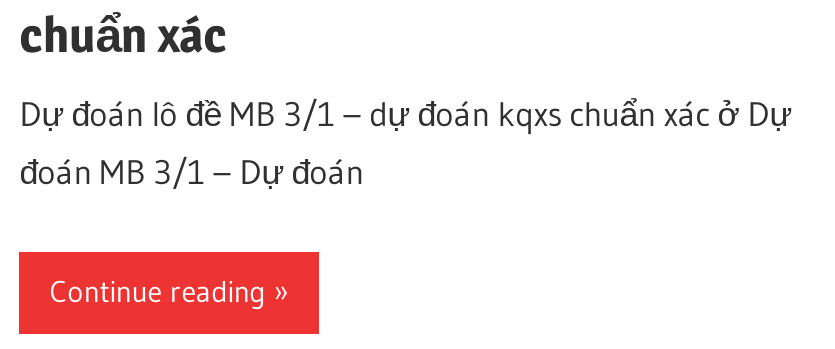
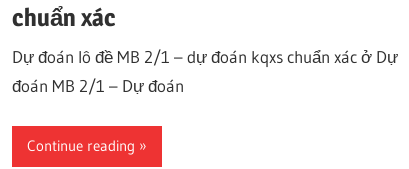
- Dự đoán lô đề MB 3/1 – dự đoán kqxs chuẩn xác ở Dự
+ Dự đoán lô đề MB 2/1 – dự đoán kqxs chuẩn xác ở Dự

- đoán MB 3/1 – Dự đoán
+ đoán MB 2/1 – Dự đoán
